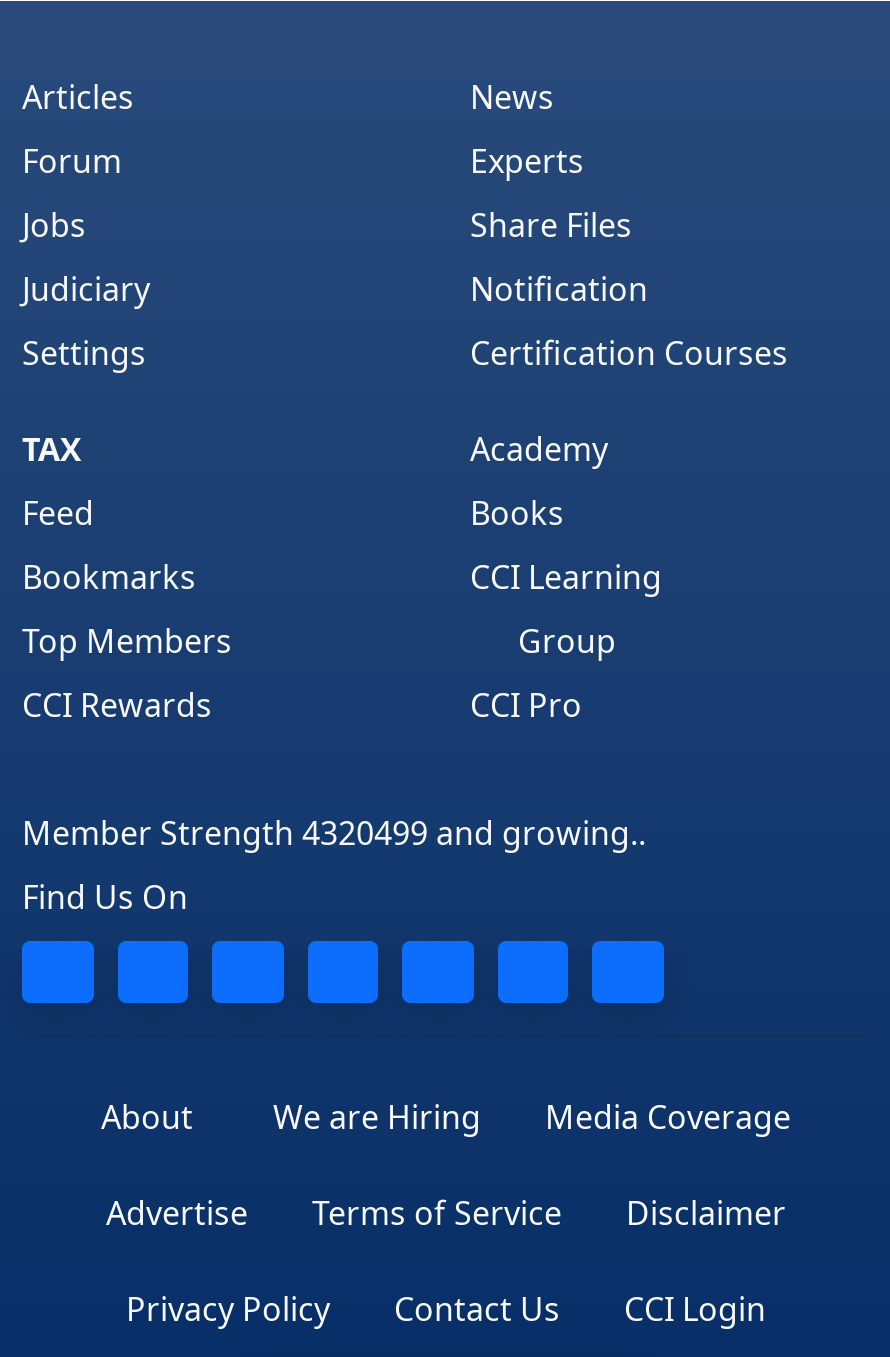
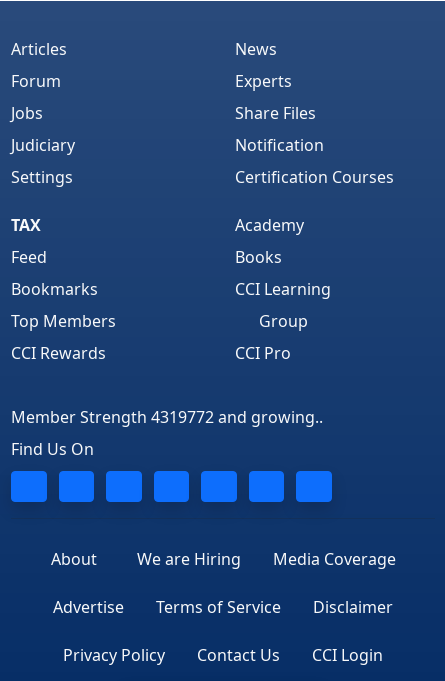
- Member Strength 4320499 and growing..
+ Member Strength 4319772 and growing..
